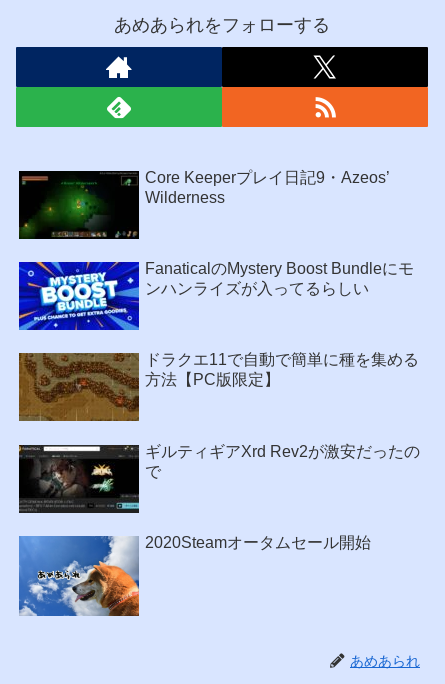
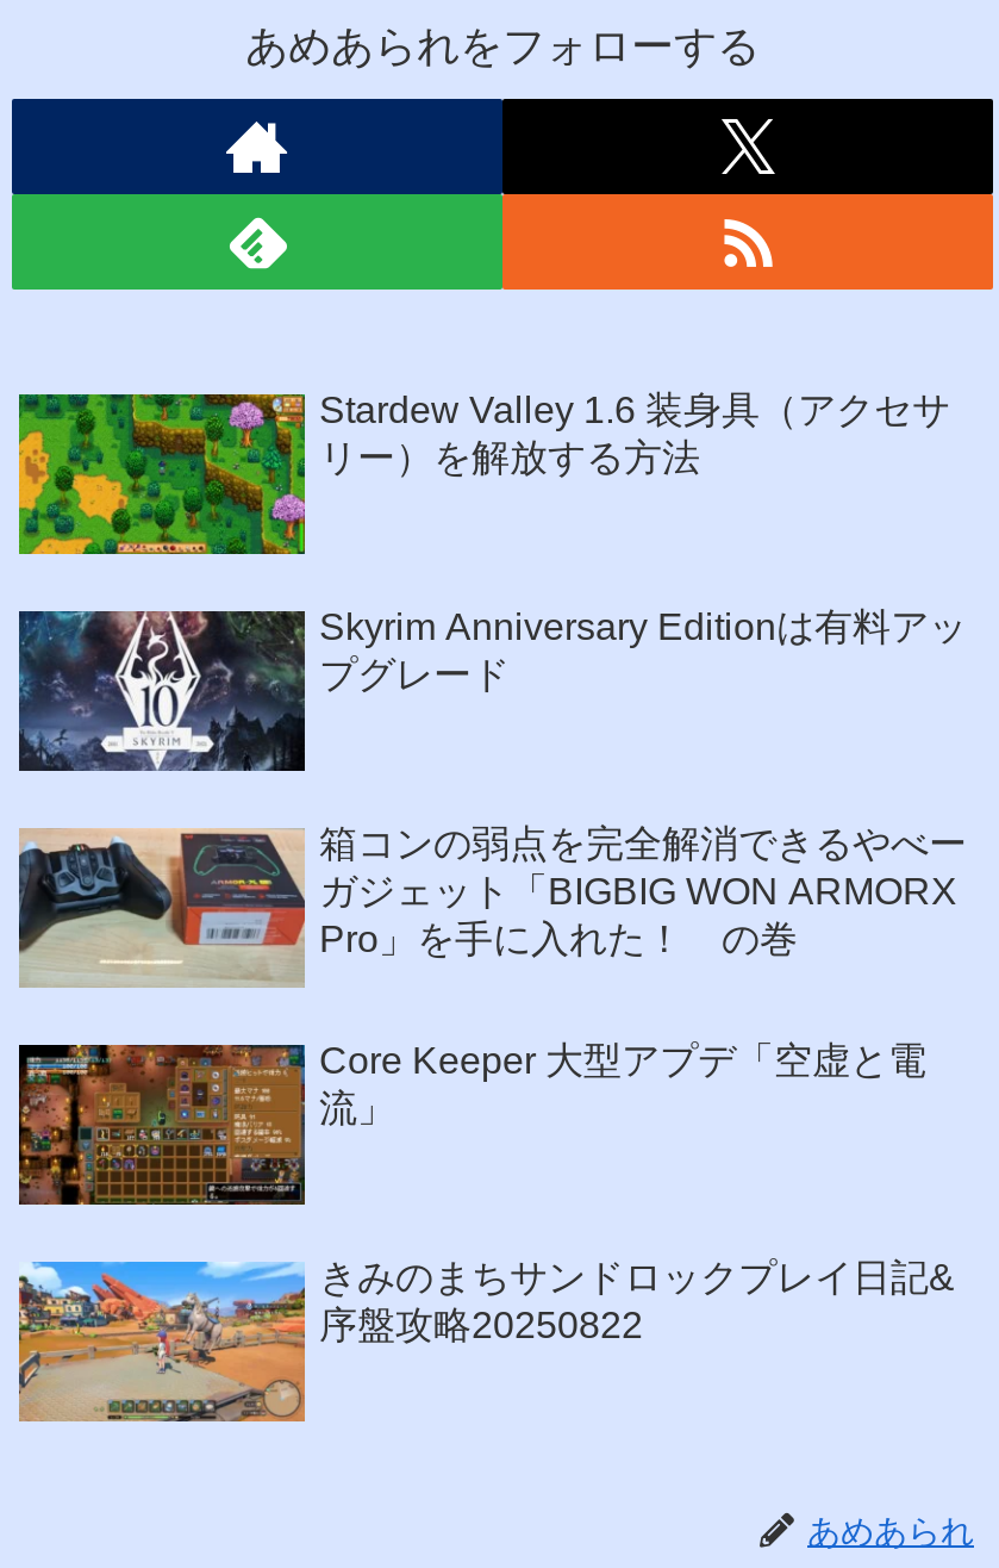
- [image]
- Core Keeperプレイ日記9・Azeos’
- Wilderness
+ [image]
+ Stardew Valley 1.6 装身具（アクセサ
+ リー）を解放する方法

- [image]
- FanaticalのMystery Boost Bundleにモ
- ンハンライズが入ってるらしい
+ [image]
+ Skyrim Anniversary Editionは有料アッ
+ プグレード

- [image]
- ドラクエ11で自動で簡単に種を集める
- 方法【PC版限定】
+ [image]
+ 箱コンの弱点を完全解消できるやべー
+ ガジェット「BIGBIG WON ARMORX
+ Pro」を手に入れた！ の巻

- [image]
- ギルティギアXrd Rev2が激安だったの
- で
+ [image]
+ Core Keeper 大型アプデ「空虚と電
+ 流」

- [image]
- 2020Steamオータムセール開始
+ [image]
+ きみのまちサンドロックプレイ日記&
+ 序盤攻略20250822
